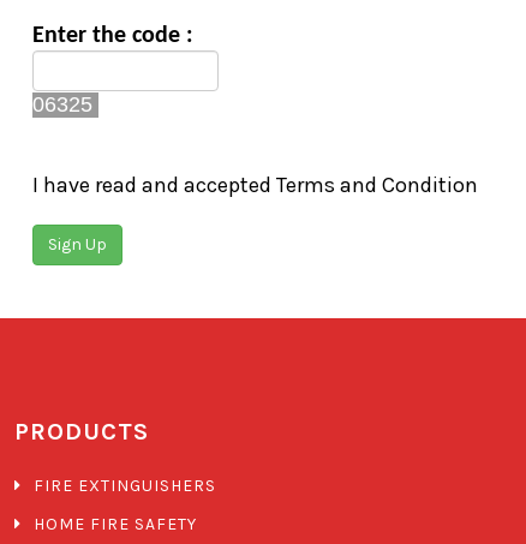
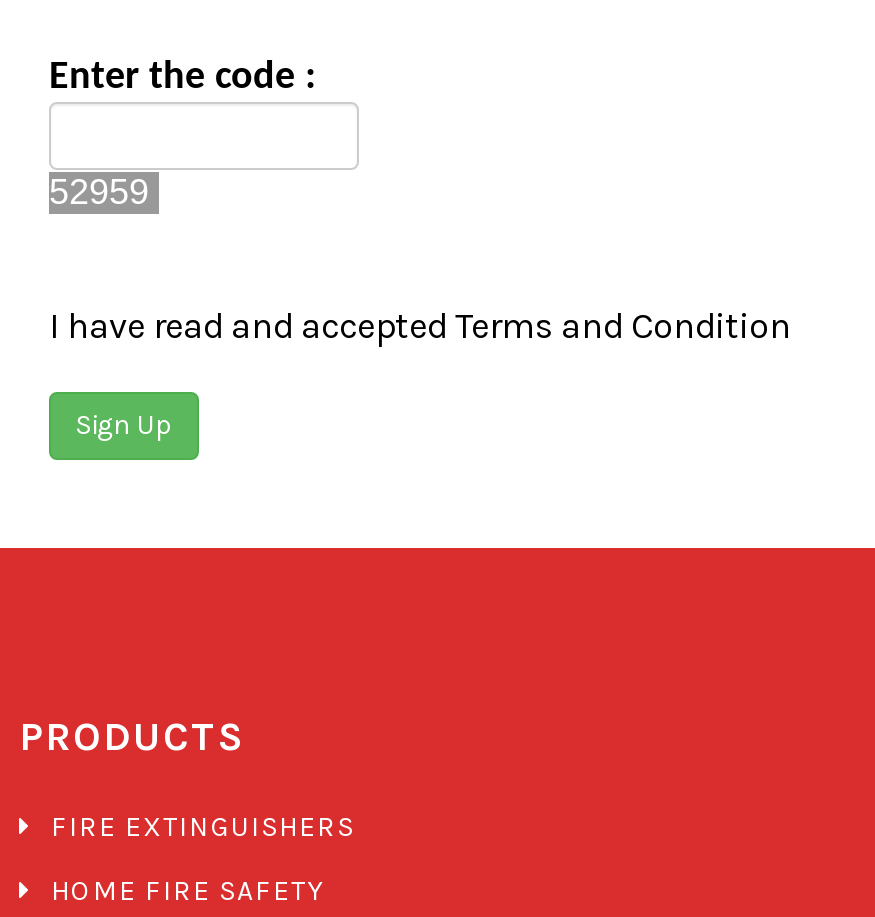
- 06325
+ 52959
